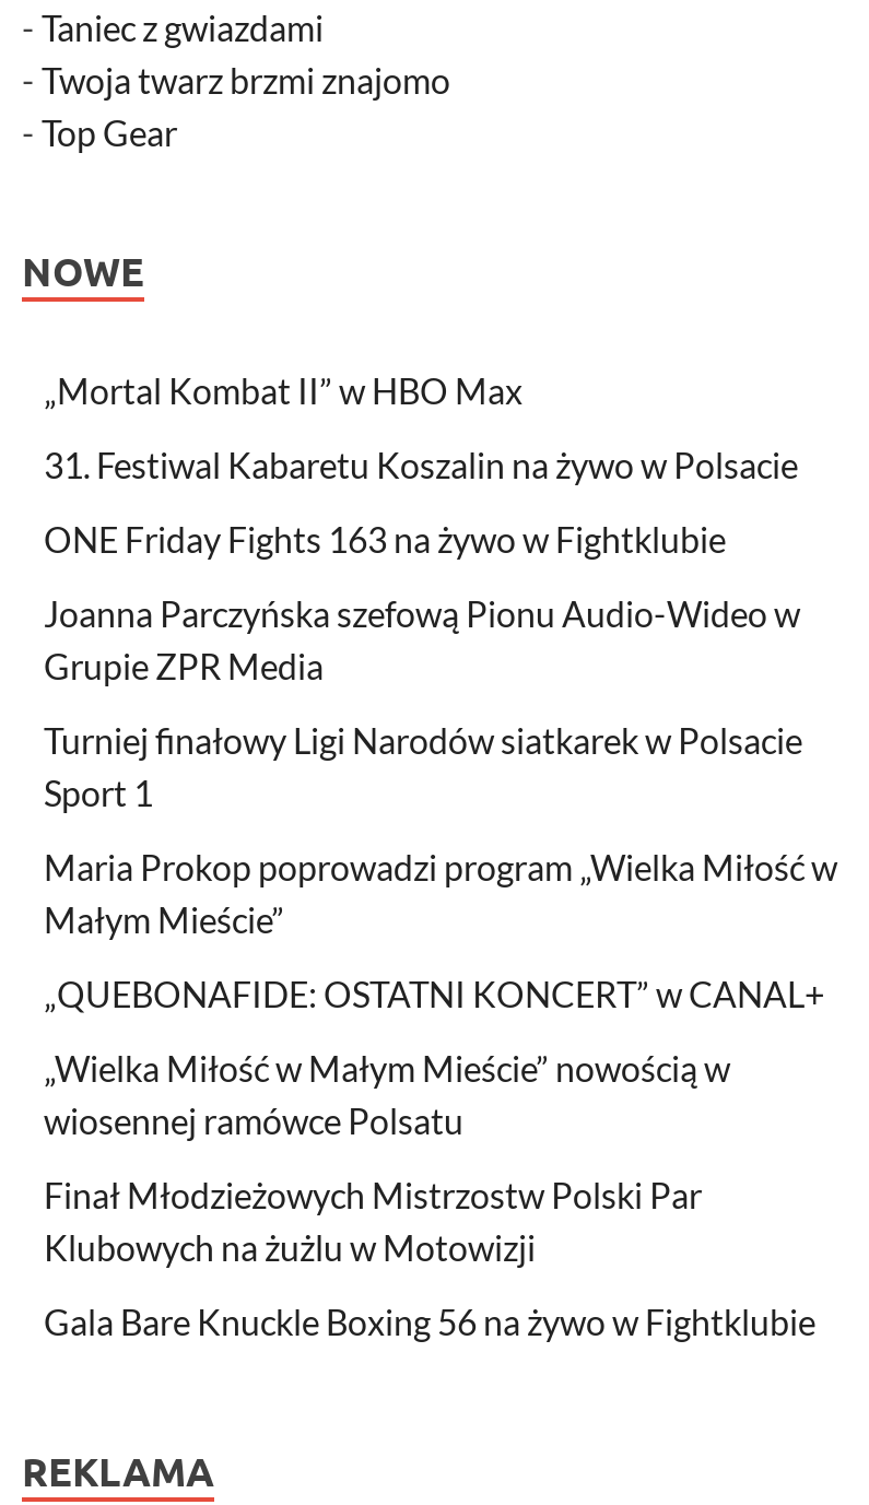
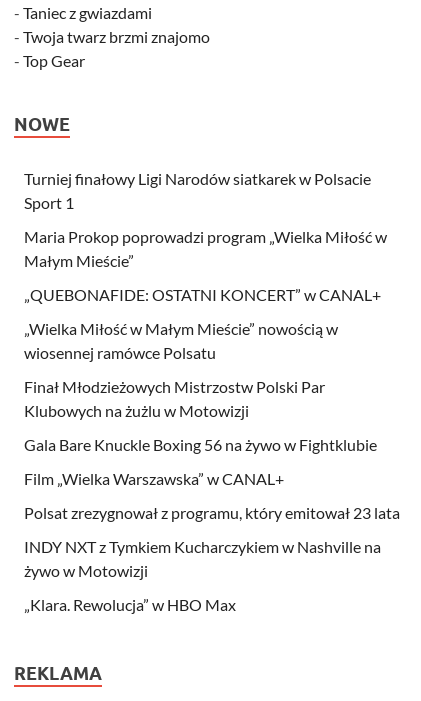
- „Mortal Kombat II” w HBO Max
- 31. Festiwal Kabaretu Koszalin na żywo w Polsacie
- ONE Friday Fights 163 na żywo w Fightklubie
- Joanna Parczyńska szefową Pionu Audio-Wideo w
- Grupie ZPR Media

moved up: Turniej finałowy Ligi Narodów siatkarek w Polsacie | Sport 1 | Maria Prokop poprowadzi program „Wielka Miłość w | ... | Klubowych na żużlu w Motowizji | Gala Bare Knuckle Boxing 56 na żywo w Fightklubie

+ Film „Wielka Warszawska” w CANAL+
+ Polsat zrezygnował z programu, który emitował 23 lata
+ INDY NXT z Tymkiem Kucharczykiem w Nashville na
+ żywo w Motowizji
+ „Klara. Rewolucja” w HBO Max
